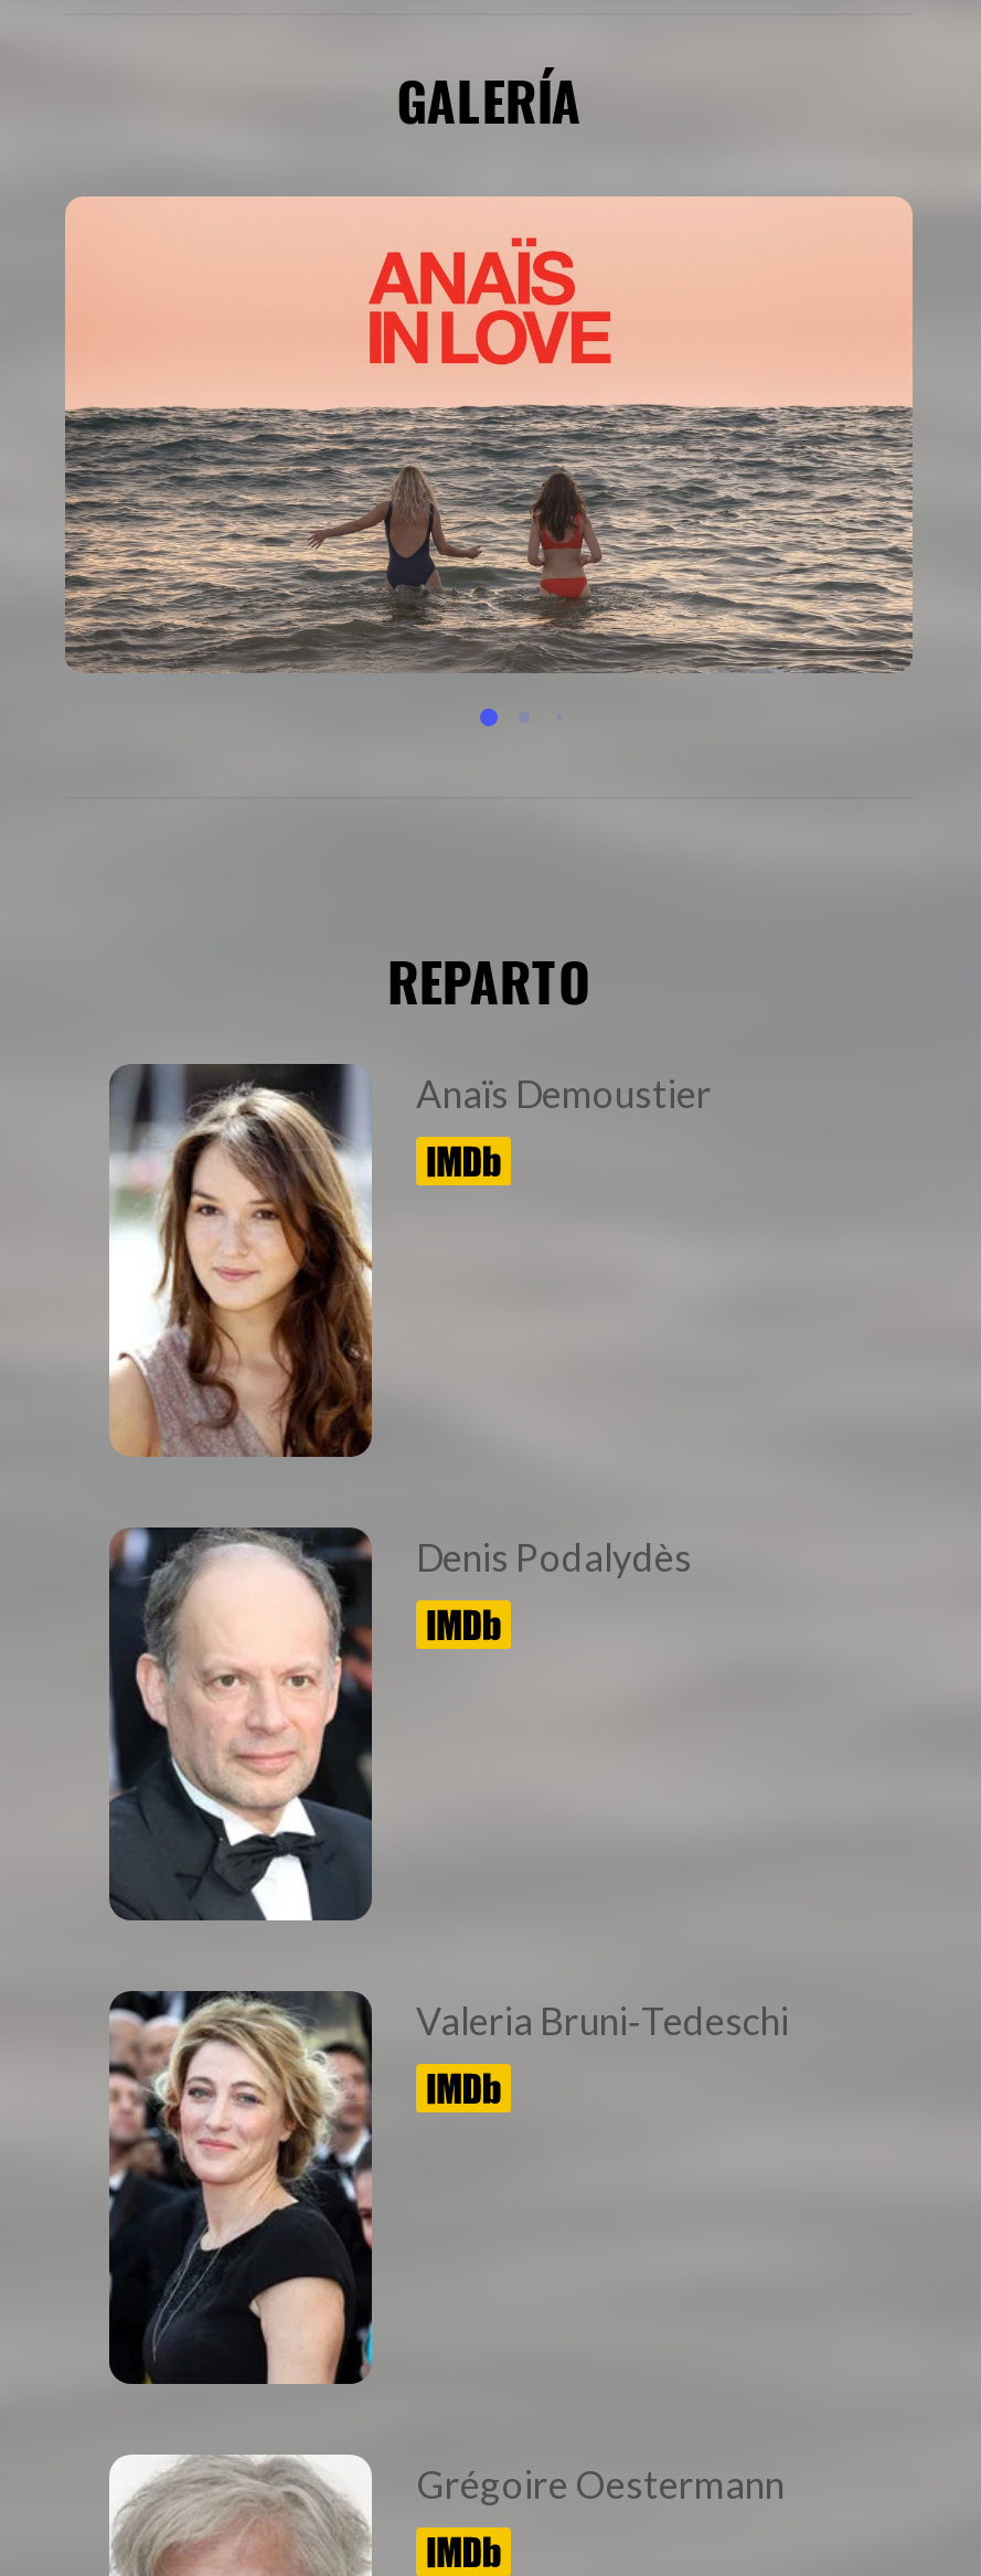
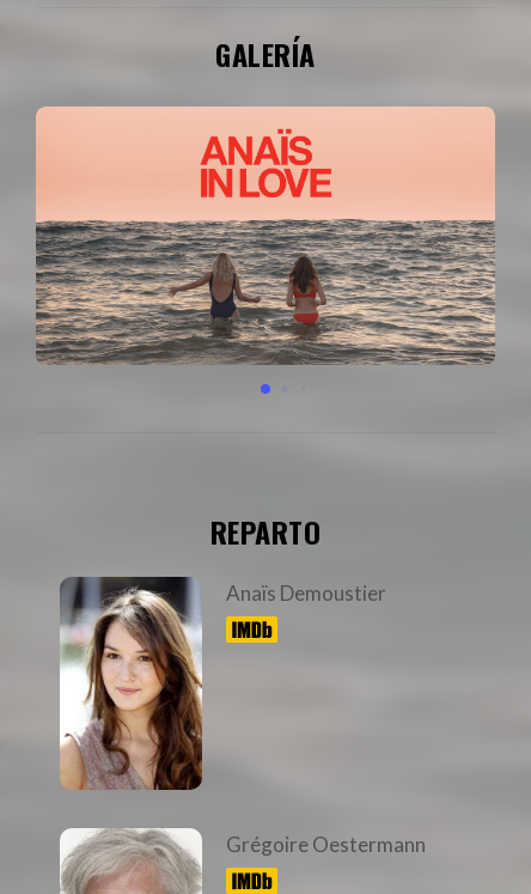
- [image]
- Denis Podalydès

- [image]
- Valeria Bruni‑Tedeschi
